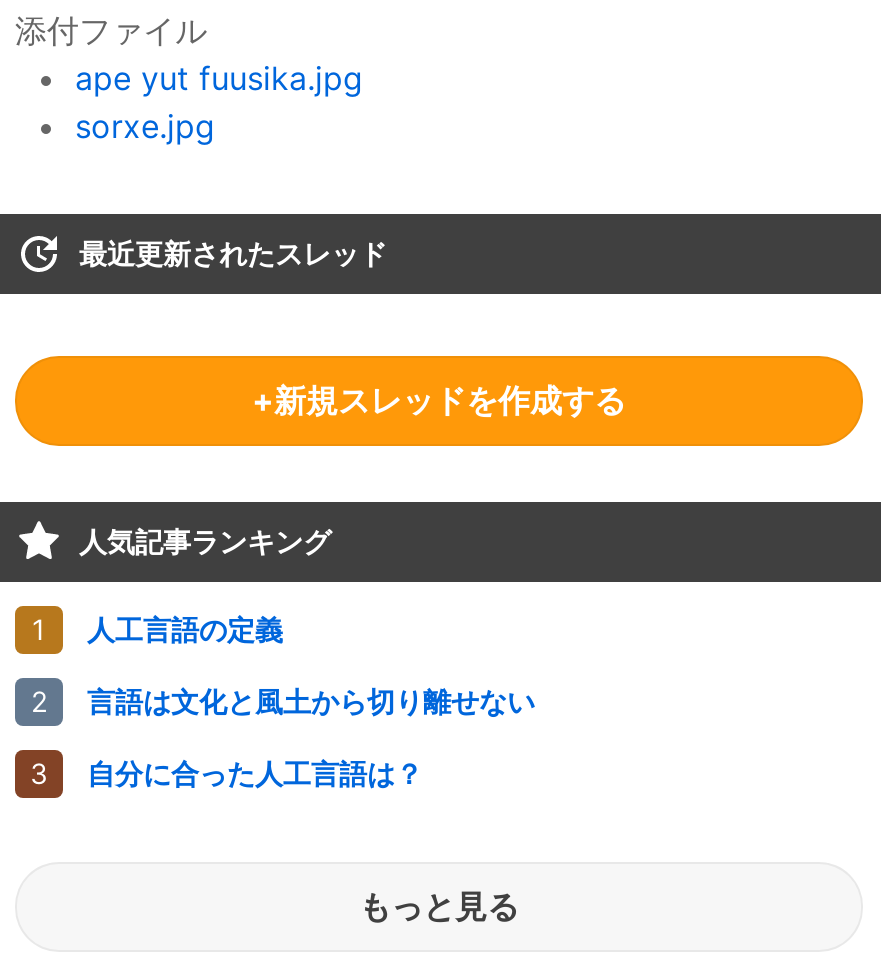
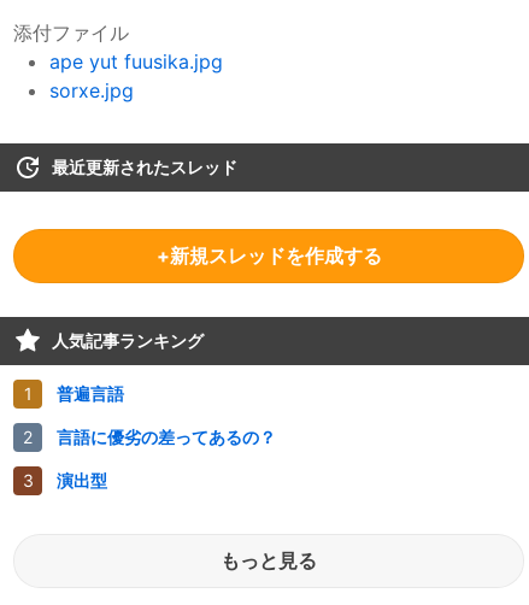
- 人工言語の定義
+ 普遍言語

- 言語は文化と風土から切り離せない
+ 言語に優劣の差ってあるの？

- 自分に合った人工言語は？
+ 演出型
